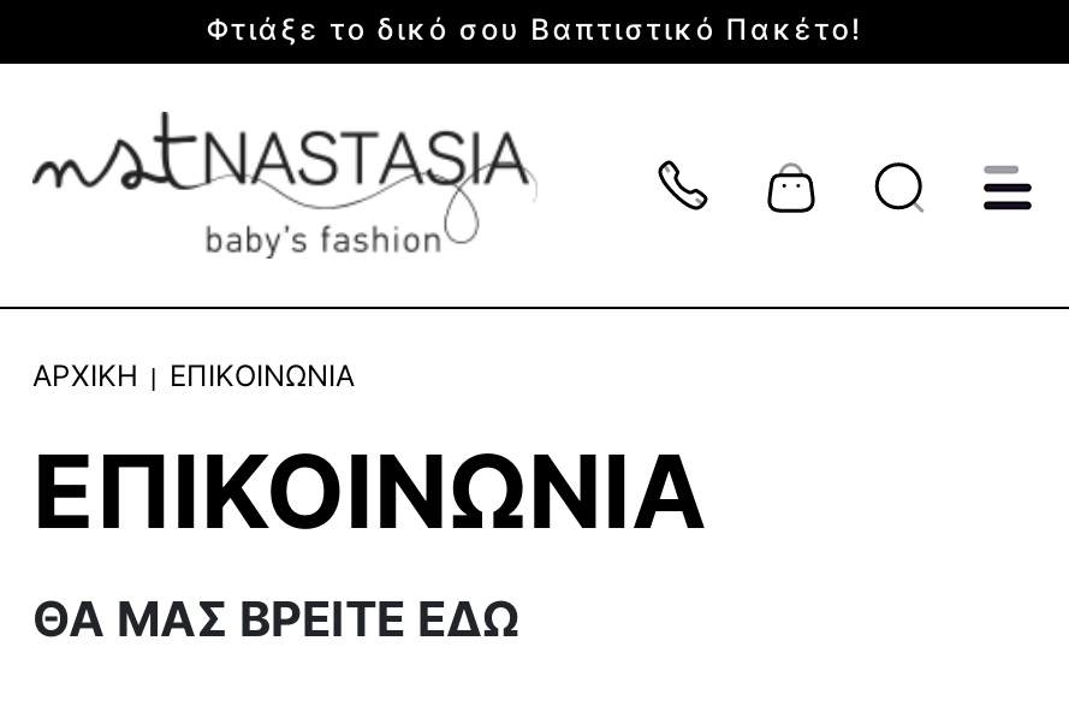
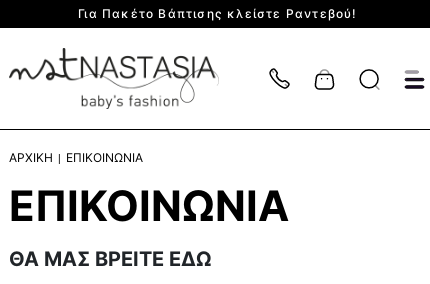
- Φτιάξε το δικό σου Βαπτιστικό Πακέτο!
+ Για Πακέτο Βάπτισης κλείστε Ραντεβού!
